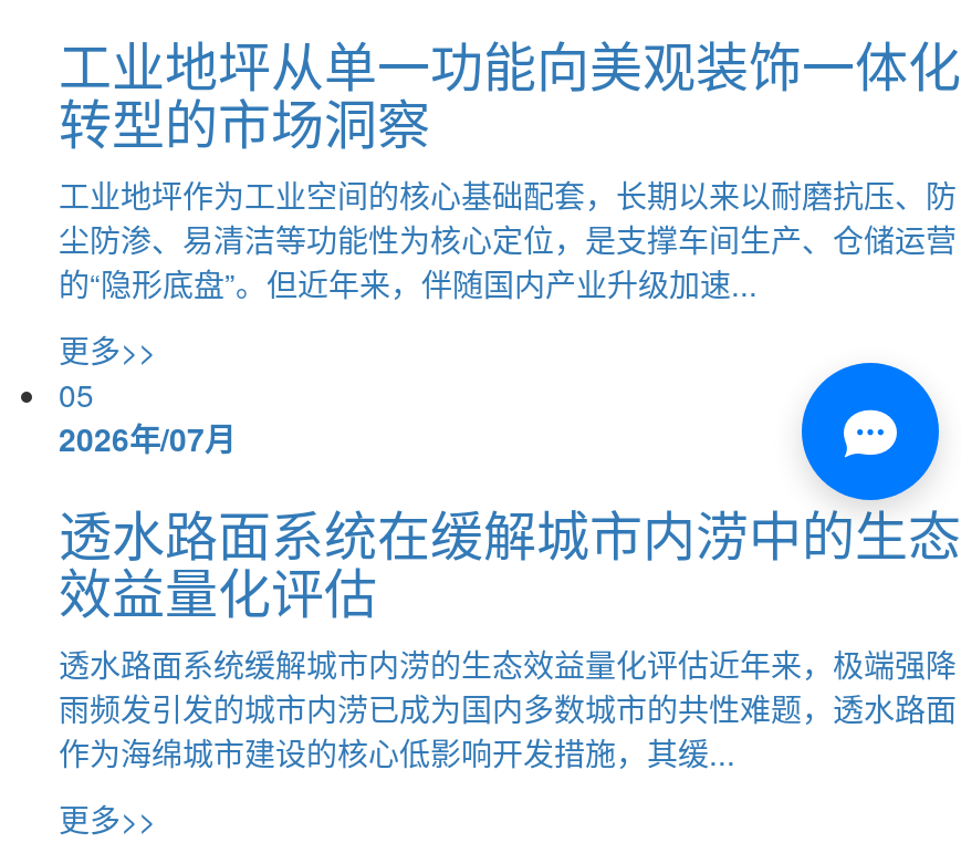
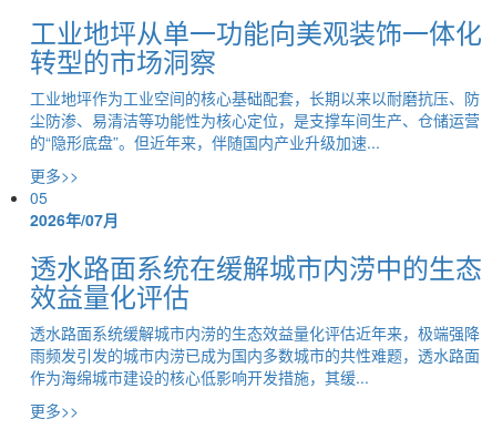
- [image]
